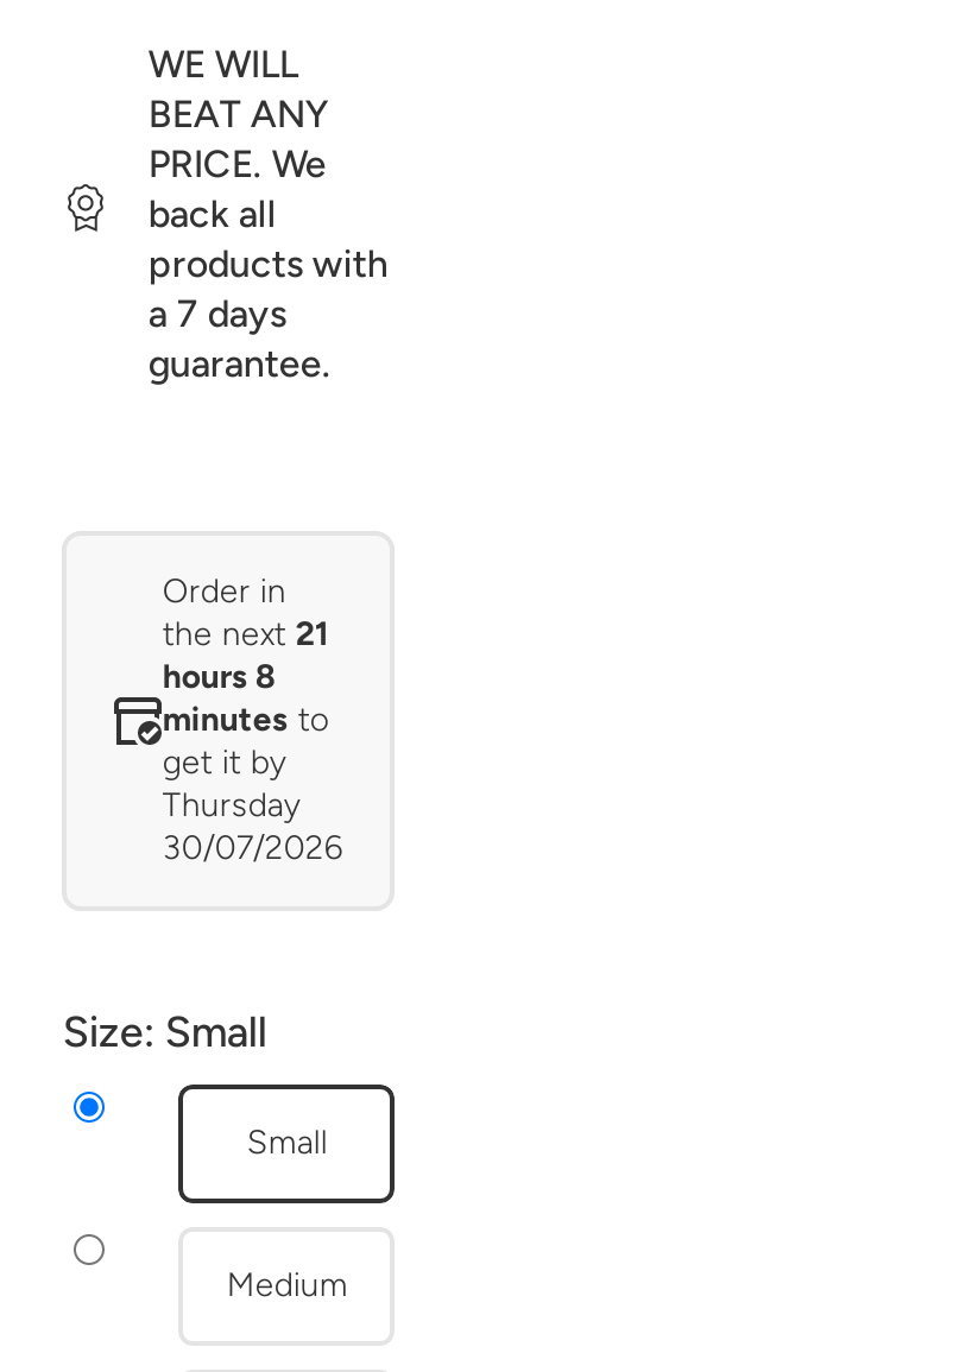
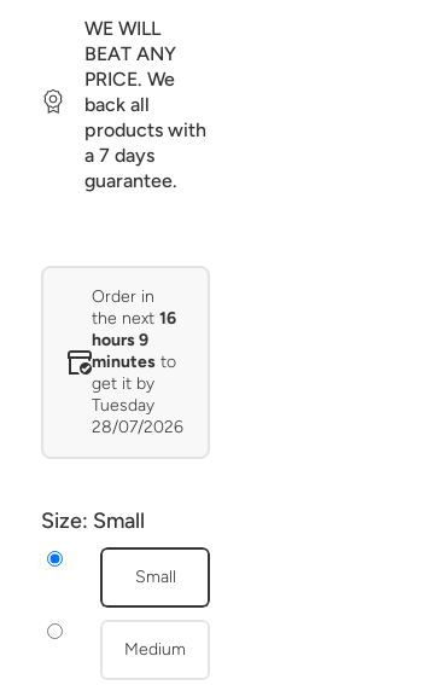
- the next 21
+ the next 16

- hours 8
+ hours 9

- Thursday
- 30/07/2026
+ Tuesday
+ 28/07/2026
